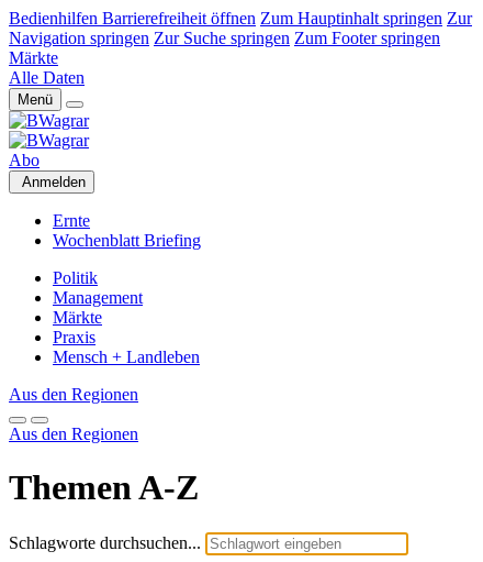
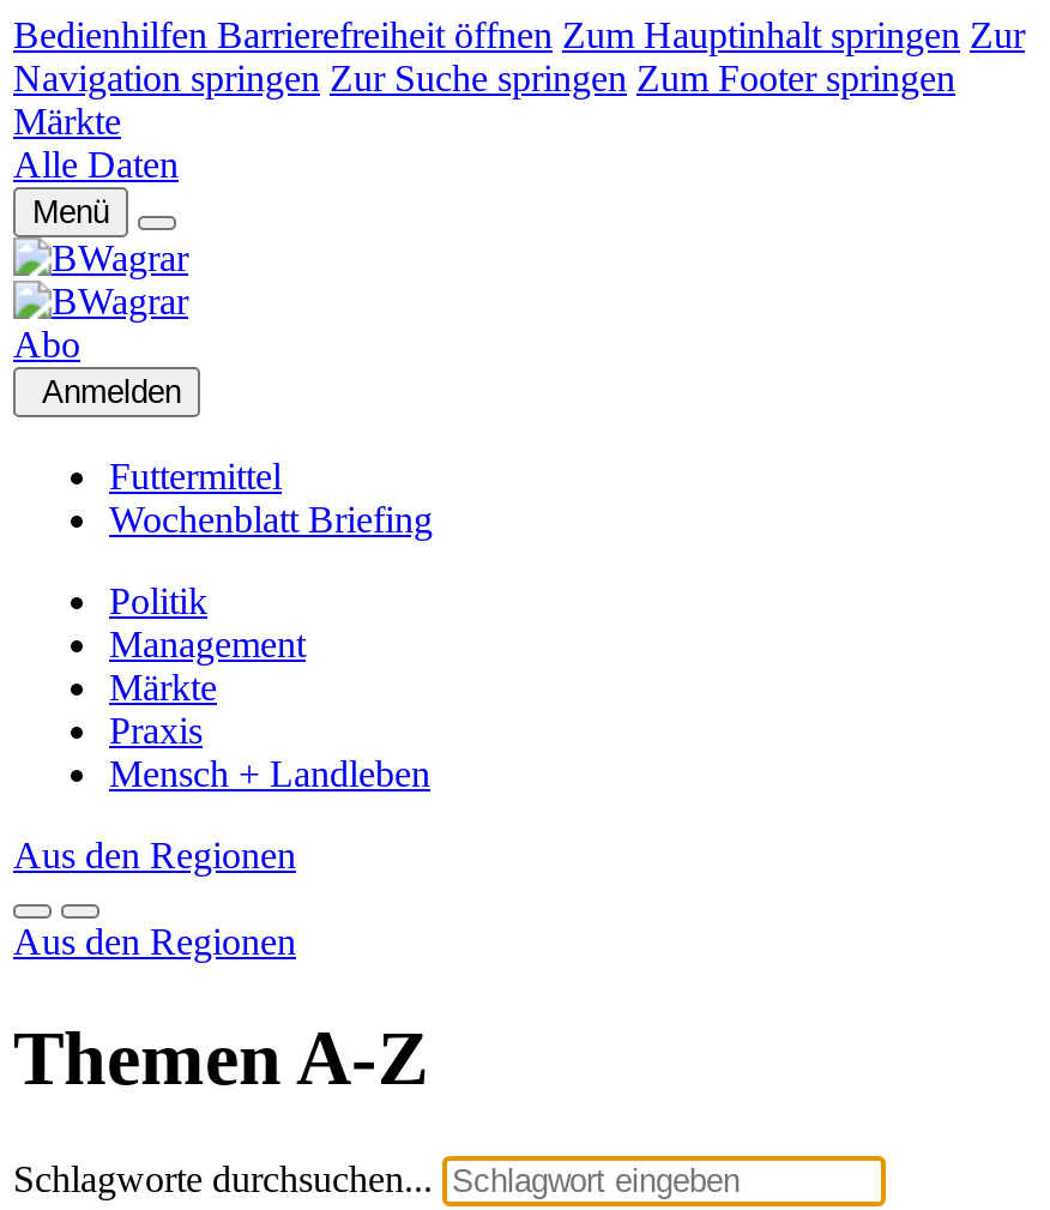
- Ernte
+ Futtermittel
